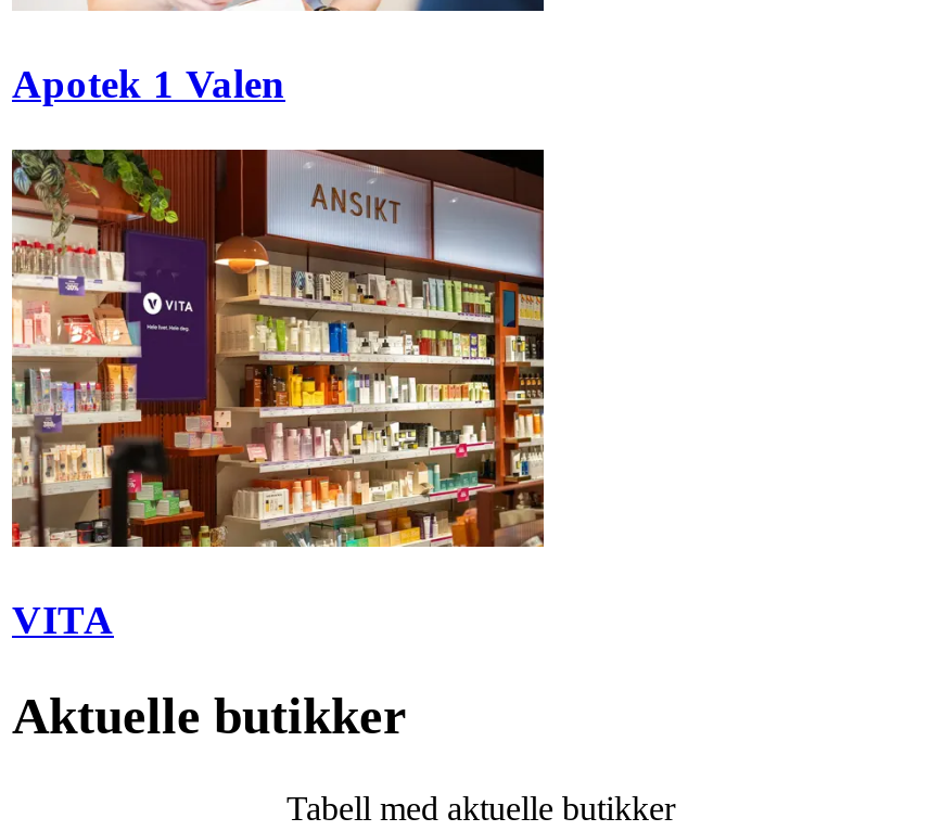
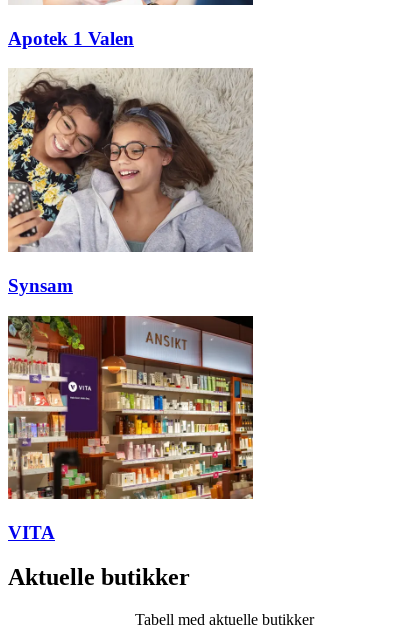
+ [image]
+ Synsam
